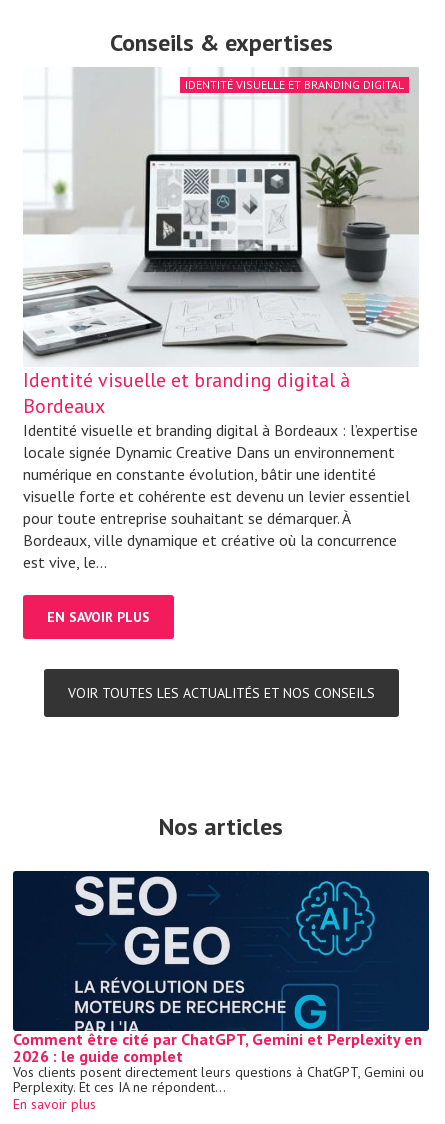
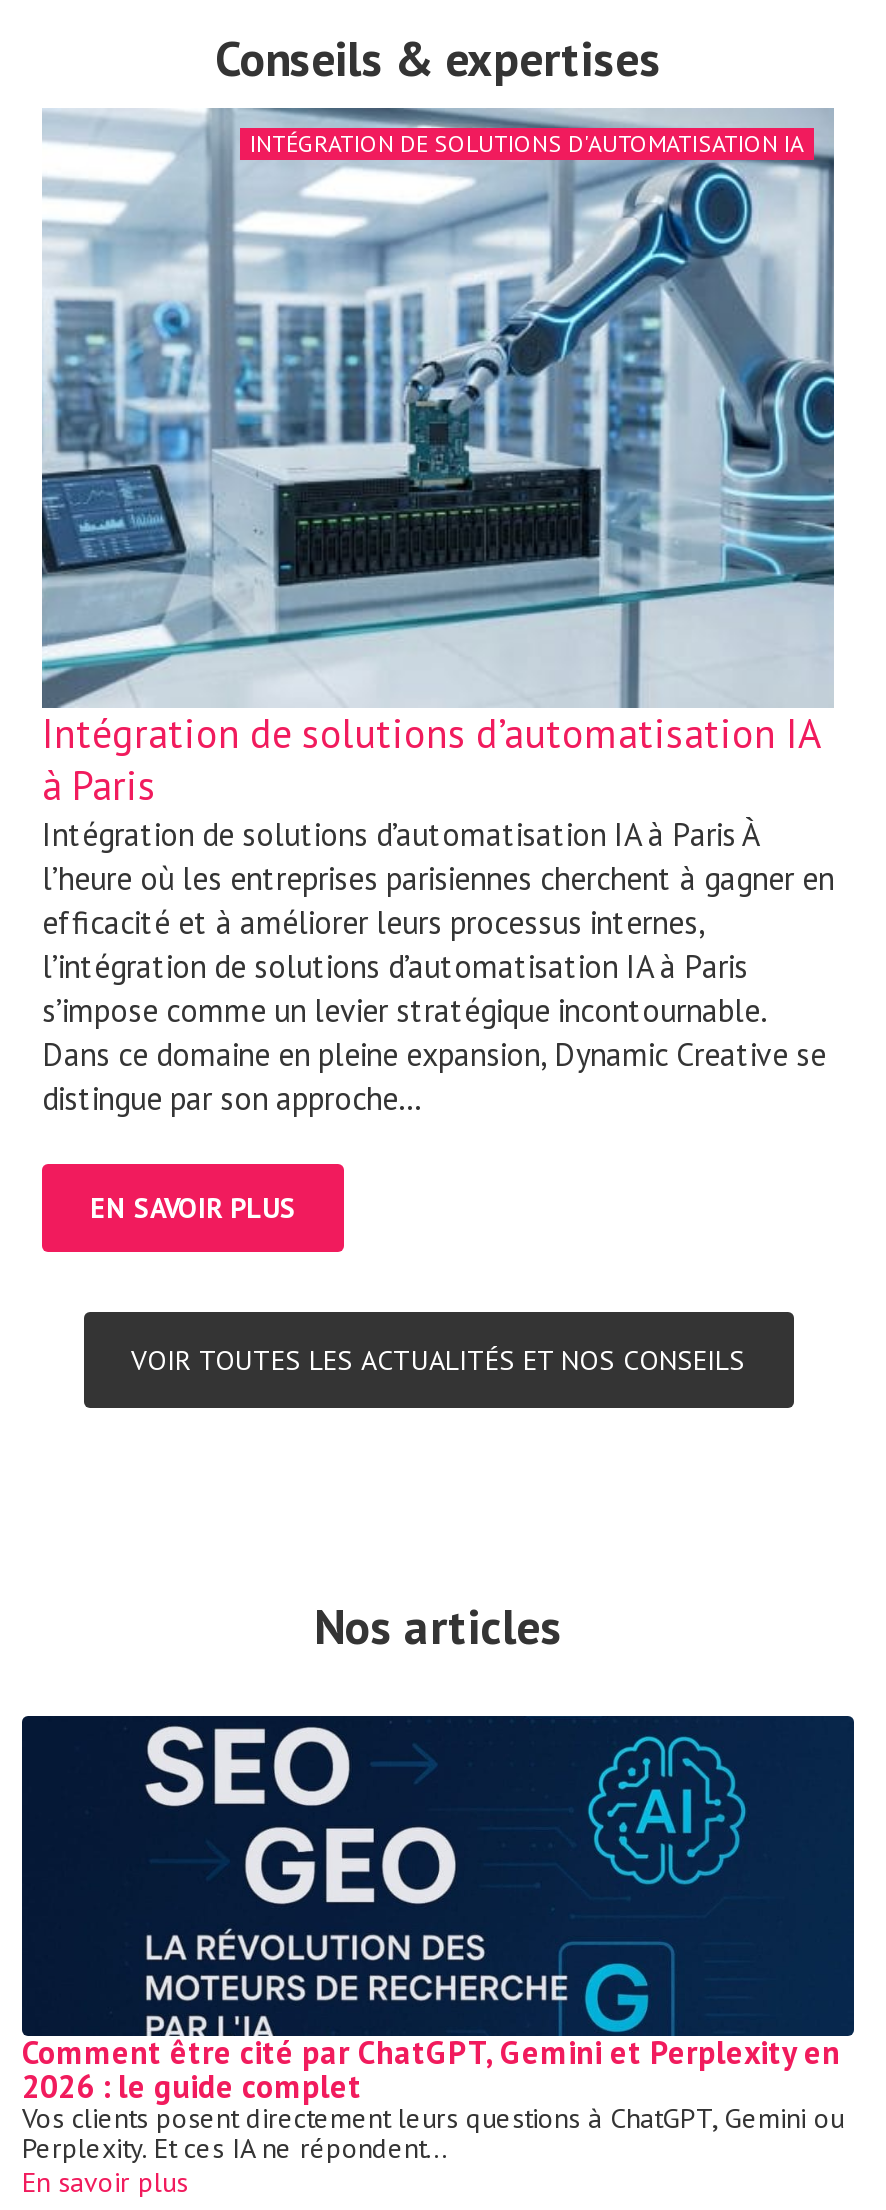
- [image]
- IDENTITÉ VISUELLE ET BRANDING DIGITAL
+ [image]
+ INTÉGRATION DE SOLUTIONS D'AUTOMATISATION IA

- Identité visuelle et branding digital à
- Bordeaux
- Identité visuelle et branding digital à Bordeaux : l’expertise
- locale signée Dynamic Creative Dans un environnement
- numérique en constante évolution, bâtir une identité
- visuelle forte et cohérente est devenu un levier essentiel
- pour toute entreprise souhaitant se démarquer. À
- Bordeaux, ville dynamique et créative où la concurrence
- est vive, le...
+ Intégration de solutions d’automatisation IA
+ à Paris
+ Intégration de solutions d’automatisation IA à Paris À
+ l’heure où les entreprises parisiennes cherchent à gagner en
+ efficacité et à améliorer leurs processus internes,
+ l’intégration de solutions d’automatisation IA à Paris
+ s’impose comme un levier stratégique incontournable.
+ Dans ce domaine en pleine expansion, Dynamic Creative se
+ distingue par son approche...
